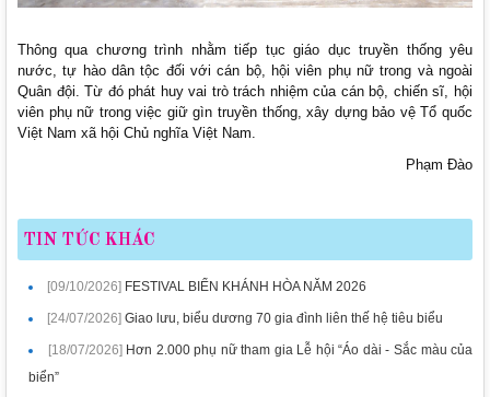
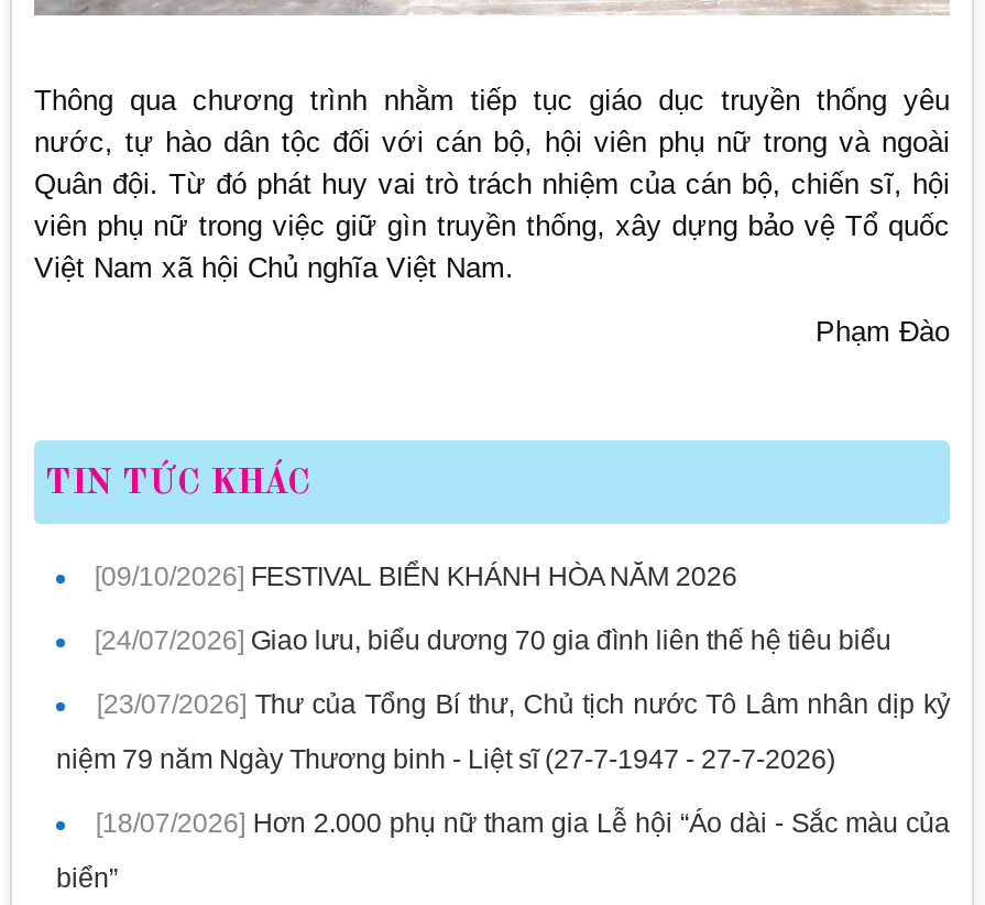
+ [23/07/2026] Thư của Tổng Bí thư, Chủ tịch nước Tô Lâm nhân dịp kỷ
+ niệm 79 năm Ngày Thương binh - Liệt sĩ (27-7-1947 - 27-7-2026)
